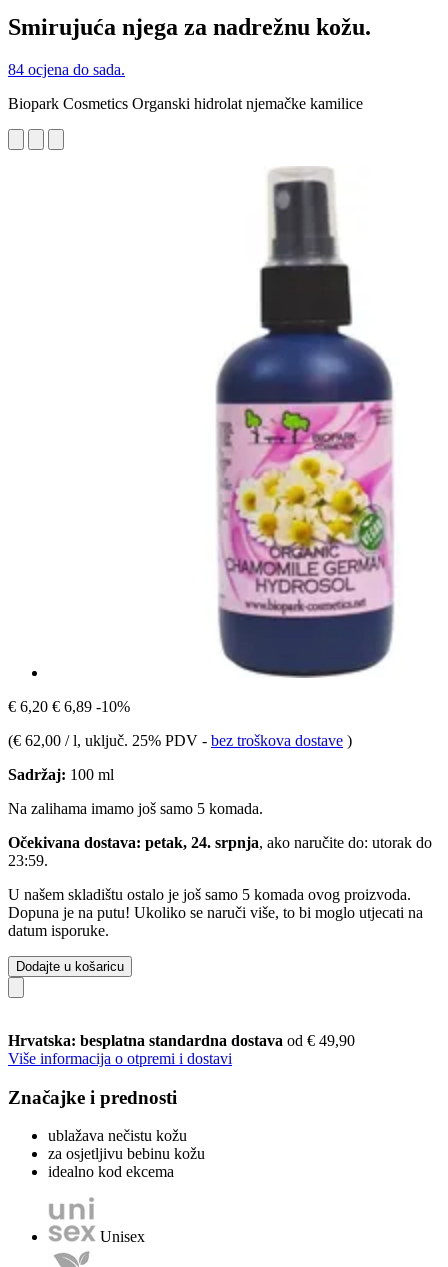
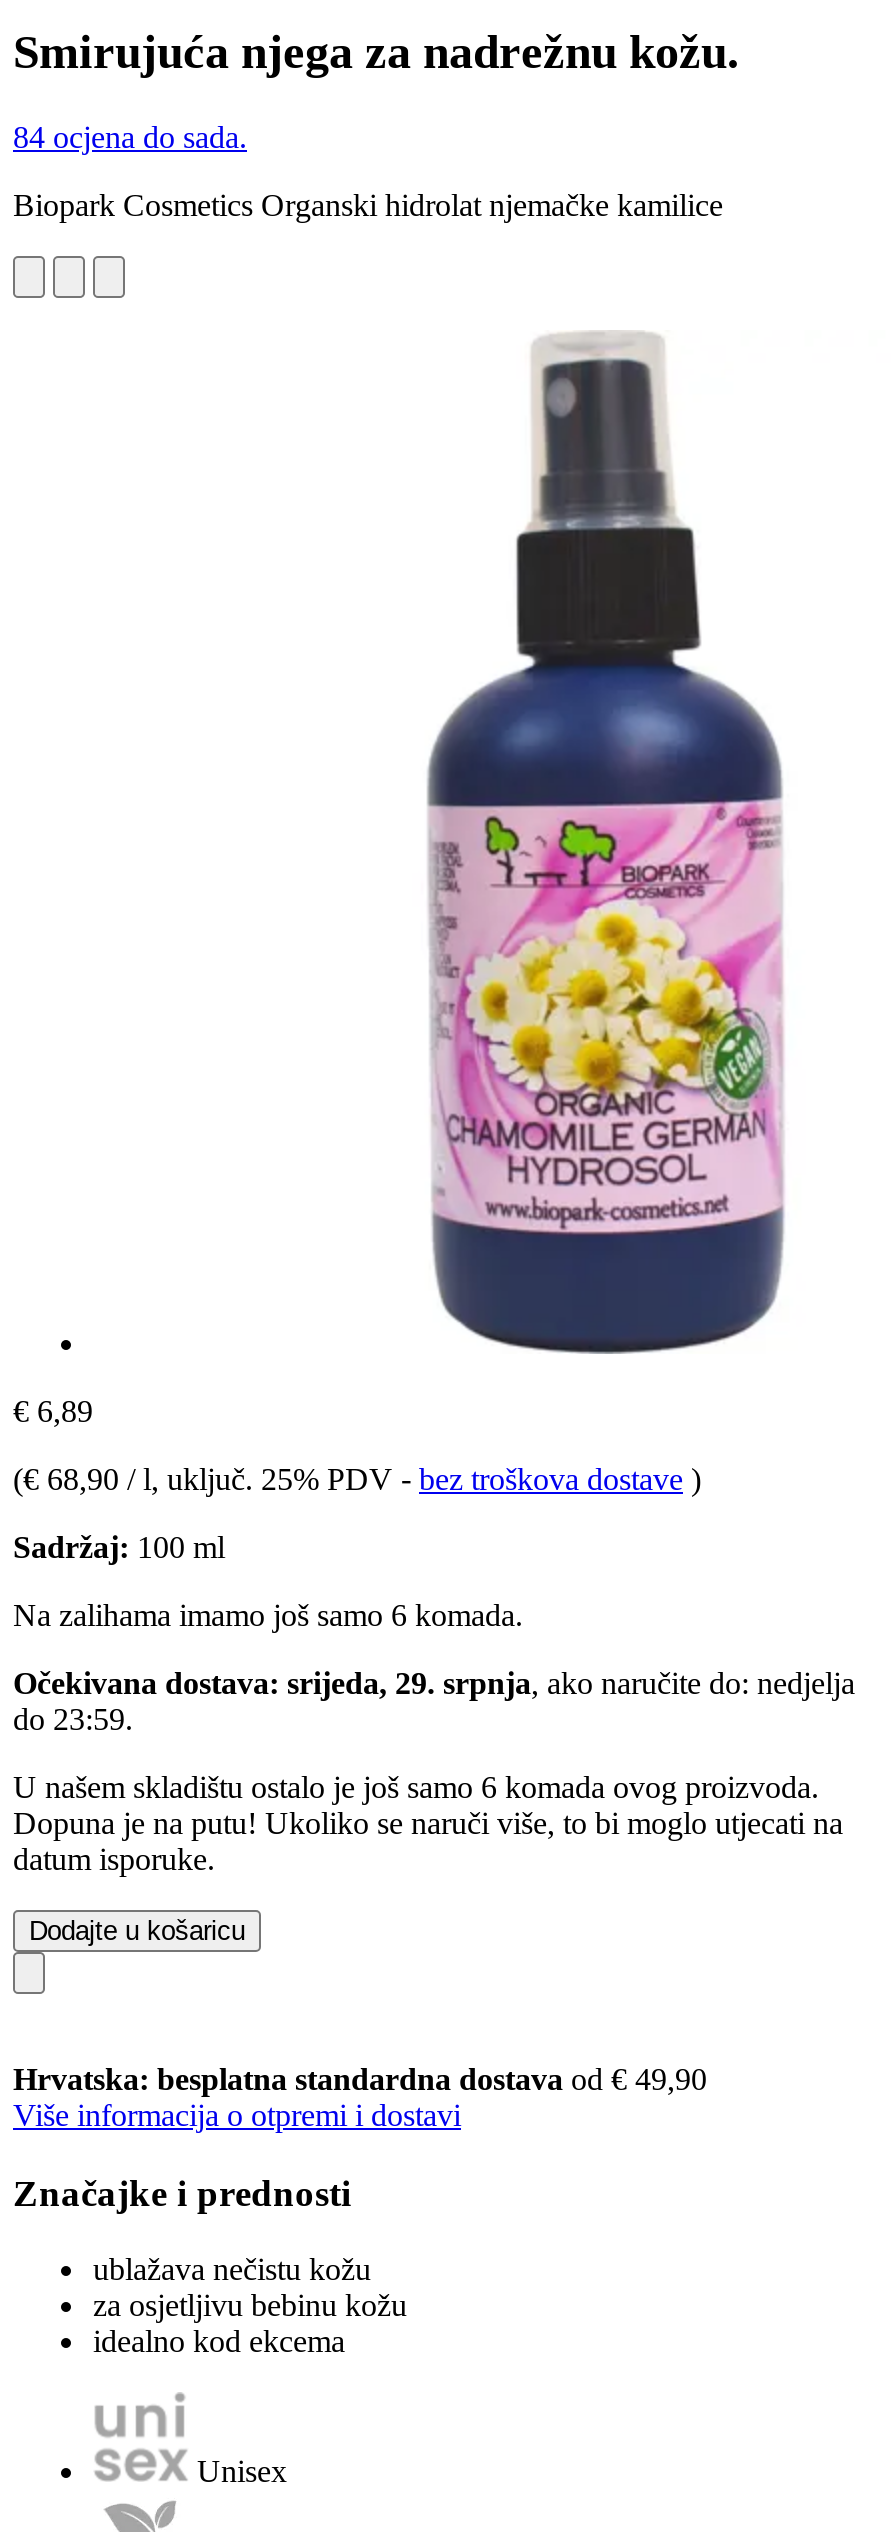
- € 6,20 € 6,89 -10%
+ € 6,89

- (€ 62,00 / l, uključ. 25% PDV - bez troškova dostave )
+ (€ 68,90 / l, uključ. 25% PDV - bez troškova dostave )

- Na zalihama imamo još samo 5 komada.
+ Na zalihama imamo još samo 6 komada.

- Očekivana dostava: petak, 24. srpnja, ako naručite do: utorak do
- 23:59.
+ Očekivana dostava: srijeda, 29. srpnja, ako naručite do: nedjelja
+ do 23:59.

- U našem skladištu ostalo je još samo 5 komada ovog proizvoda.
+ U našem skladištu ostalo je još samo 6 komada ovog proizvoda.
